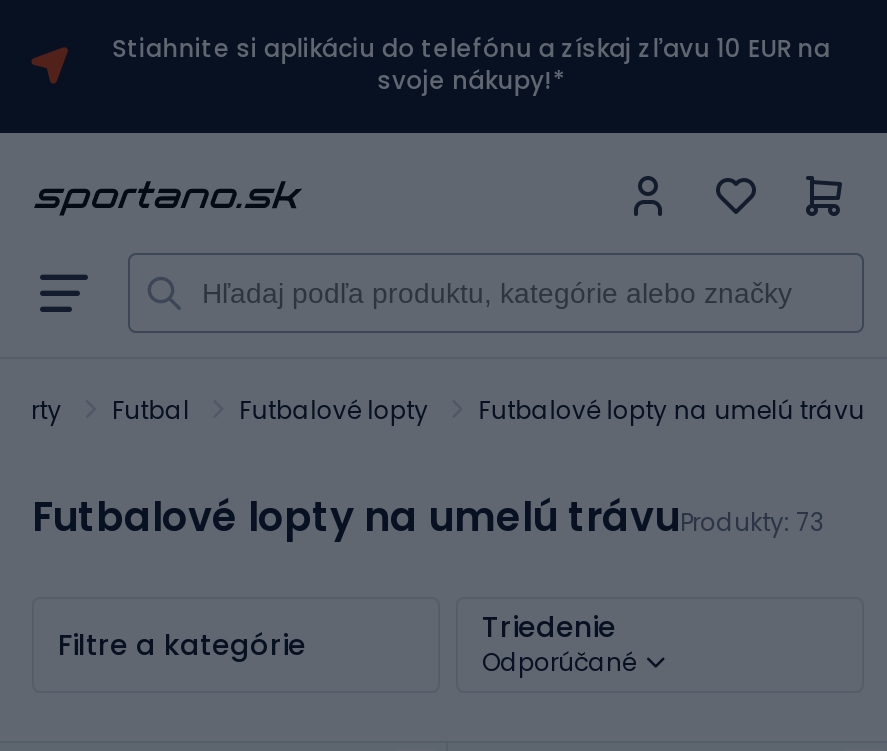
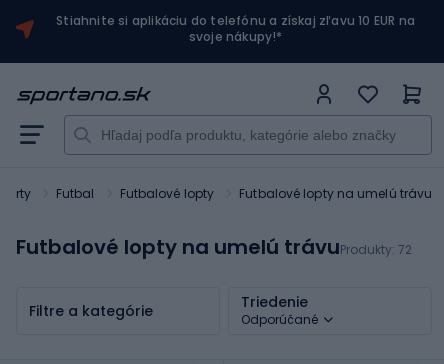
- Futbalové lopty na umelú trávuProdukty:73
+ Futbalové lopty na umelú trávuProdukty:72
